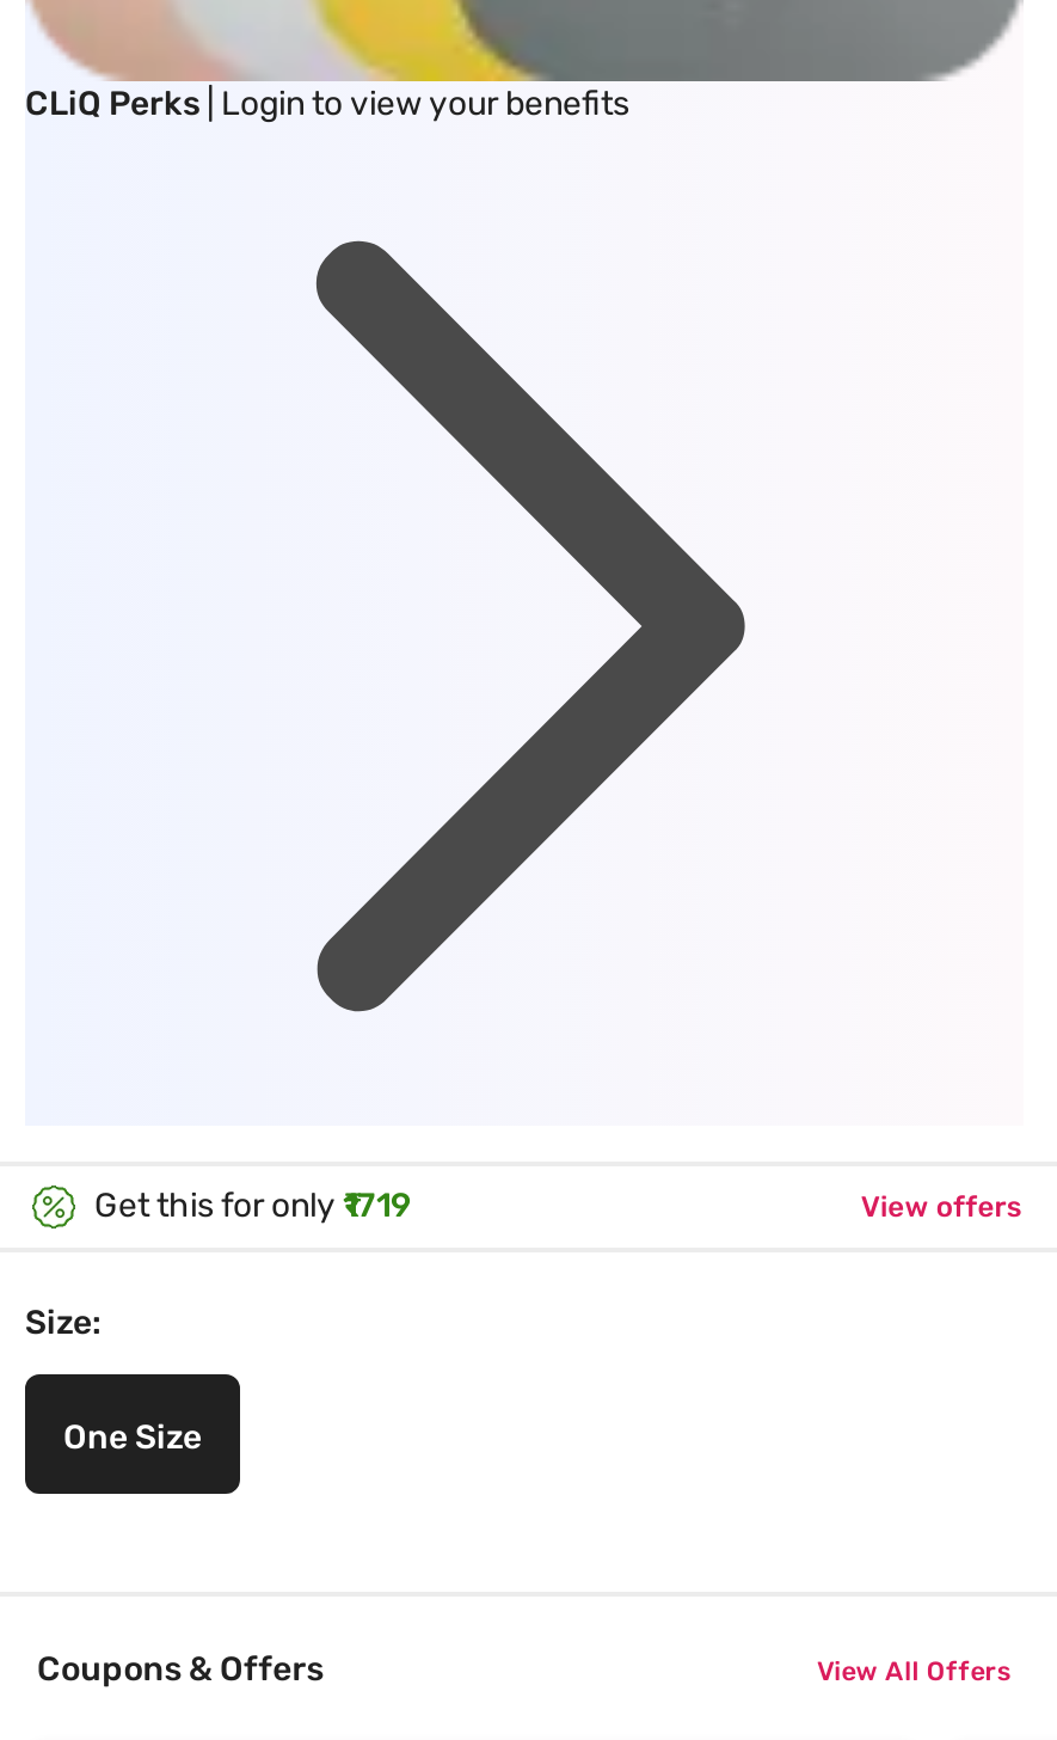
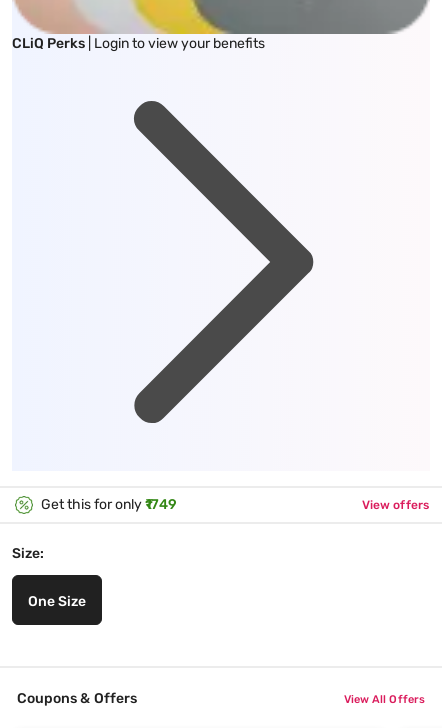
- Get this for only ₹1719
+ Get this for only ₹1749
